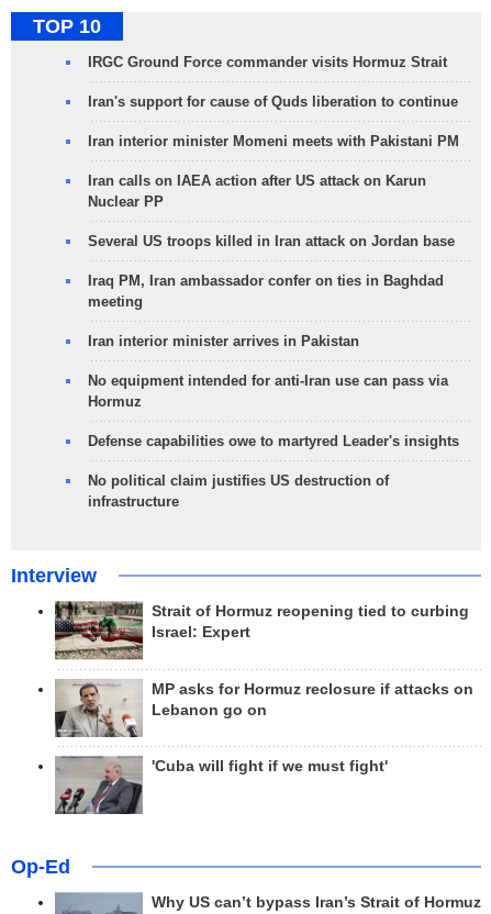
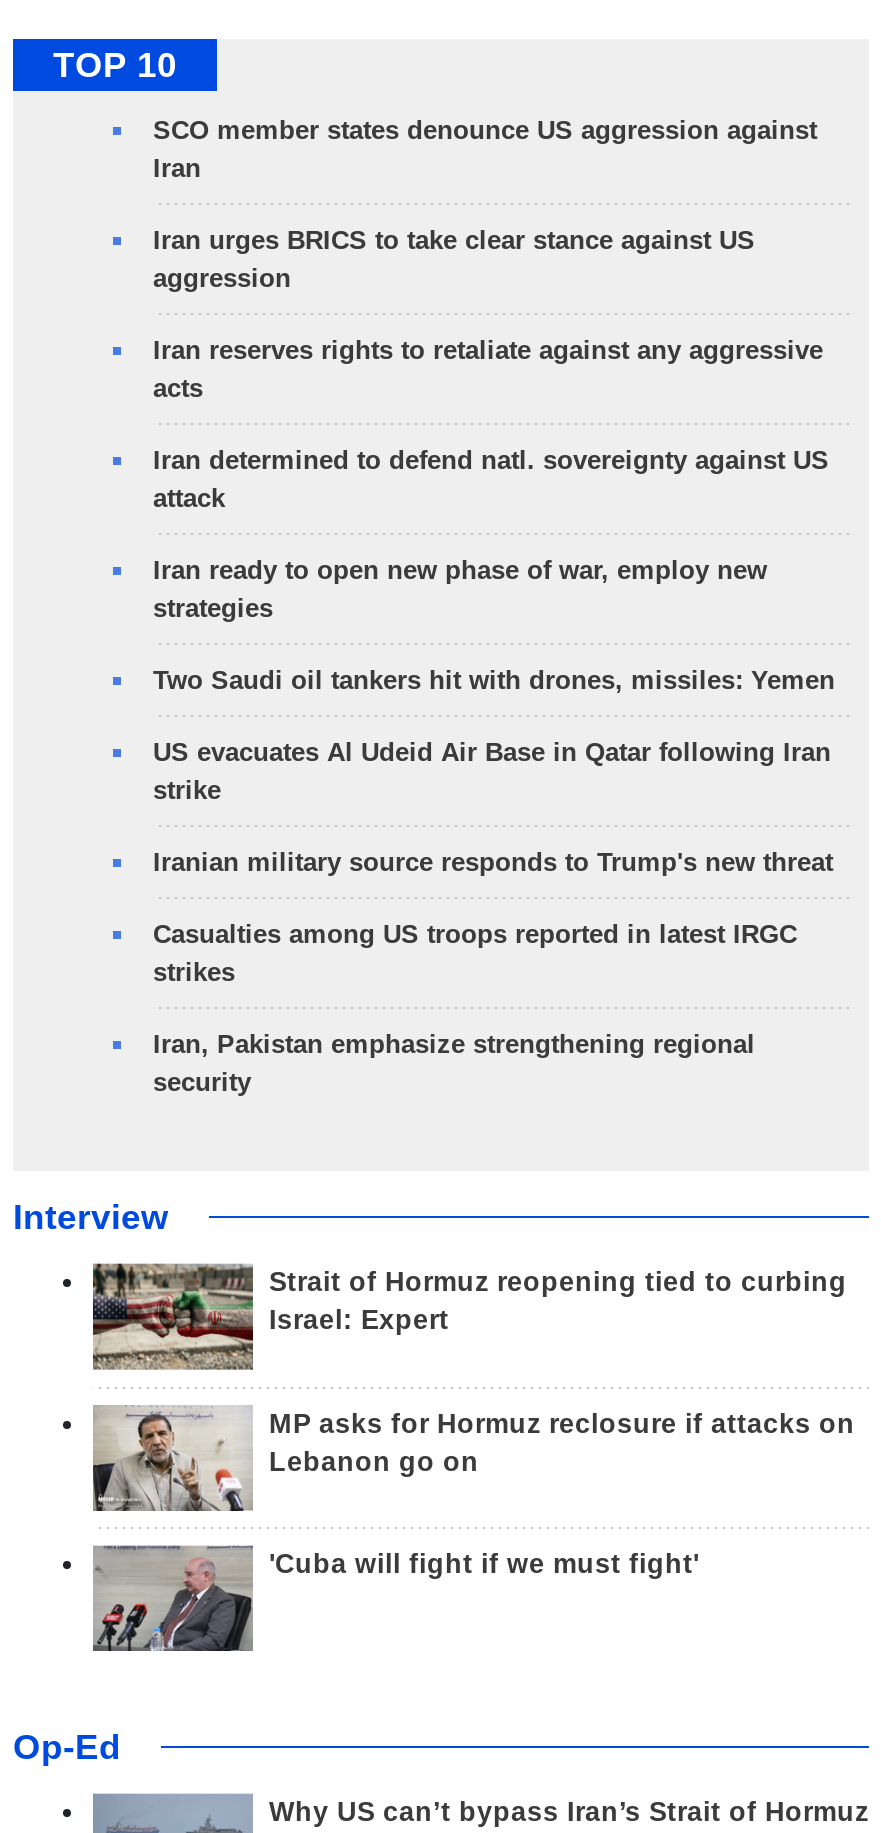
- IRGC Ground Force commander visits Hormuz Strait
+ SCO member states denounce US aggression against
+ Iran

- Iran's support for cause of Quds liberation to continue
+ Iran urges BRICS to take clear stance against US
+ aggression

- Iran interior minister Momeni meets with Pakistani PM
+ Iran reserves rights to retaliate against any aggressive
+ acts

- Iran calls on IAEA action after US attack on Karun
- Nuclear PP
+ Iran determined to defend natl. sovereignty against US
+ attack

- Several US troops killed in Iran attack on Jordan base
+ Iran ready to open new phase of war, employ new
+ strategies

- Iraq PM, Iran ambassador confer on ties in Baghdad
- meeting
+ Two Saudi oil tankers hit with drones, missiles: Yemen

- Iran interior minister arrives in Pakistan
+ US evacuates Al Udeid Air Base in Qatar following Iran
+ strike

- No equipment intended for anti-Iran use can pass via
- Hormuz
+ Iranian military source responds to Trump's new threat

- Defense capabilities owe to martyred Leader's insights
+ Casualties among US troops reported in latest IRGC
+ strikes

- No political claim justifies US destruction of
- infrastructure
+ Iran, Pakistan emphasize strengthening regional
+ security
